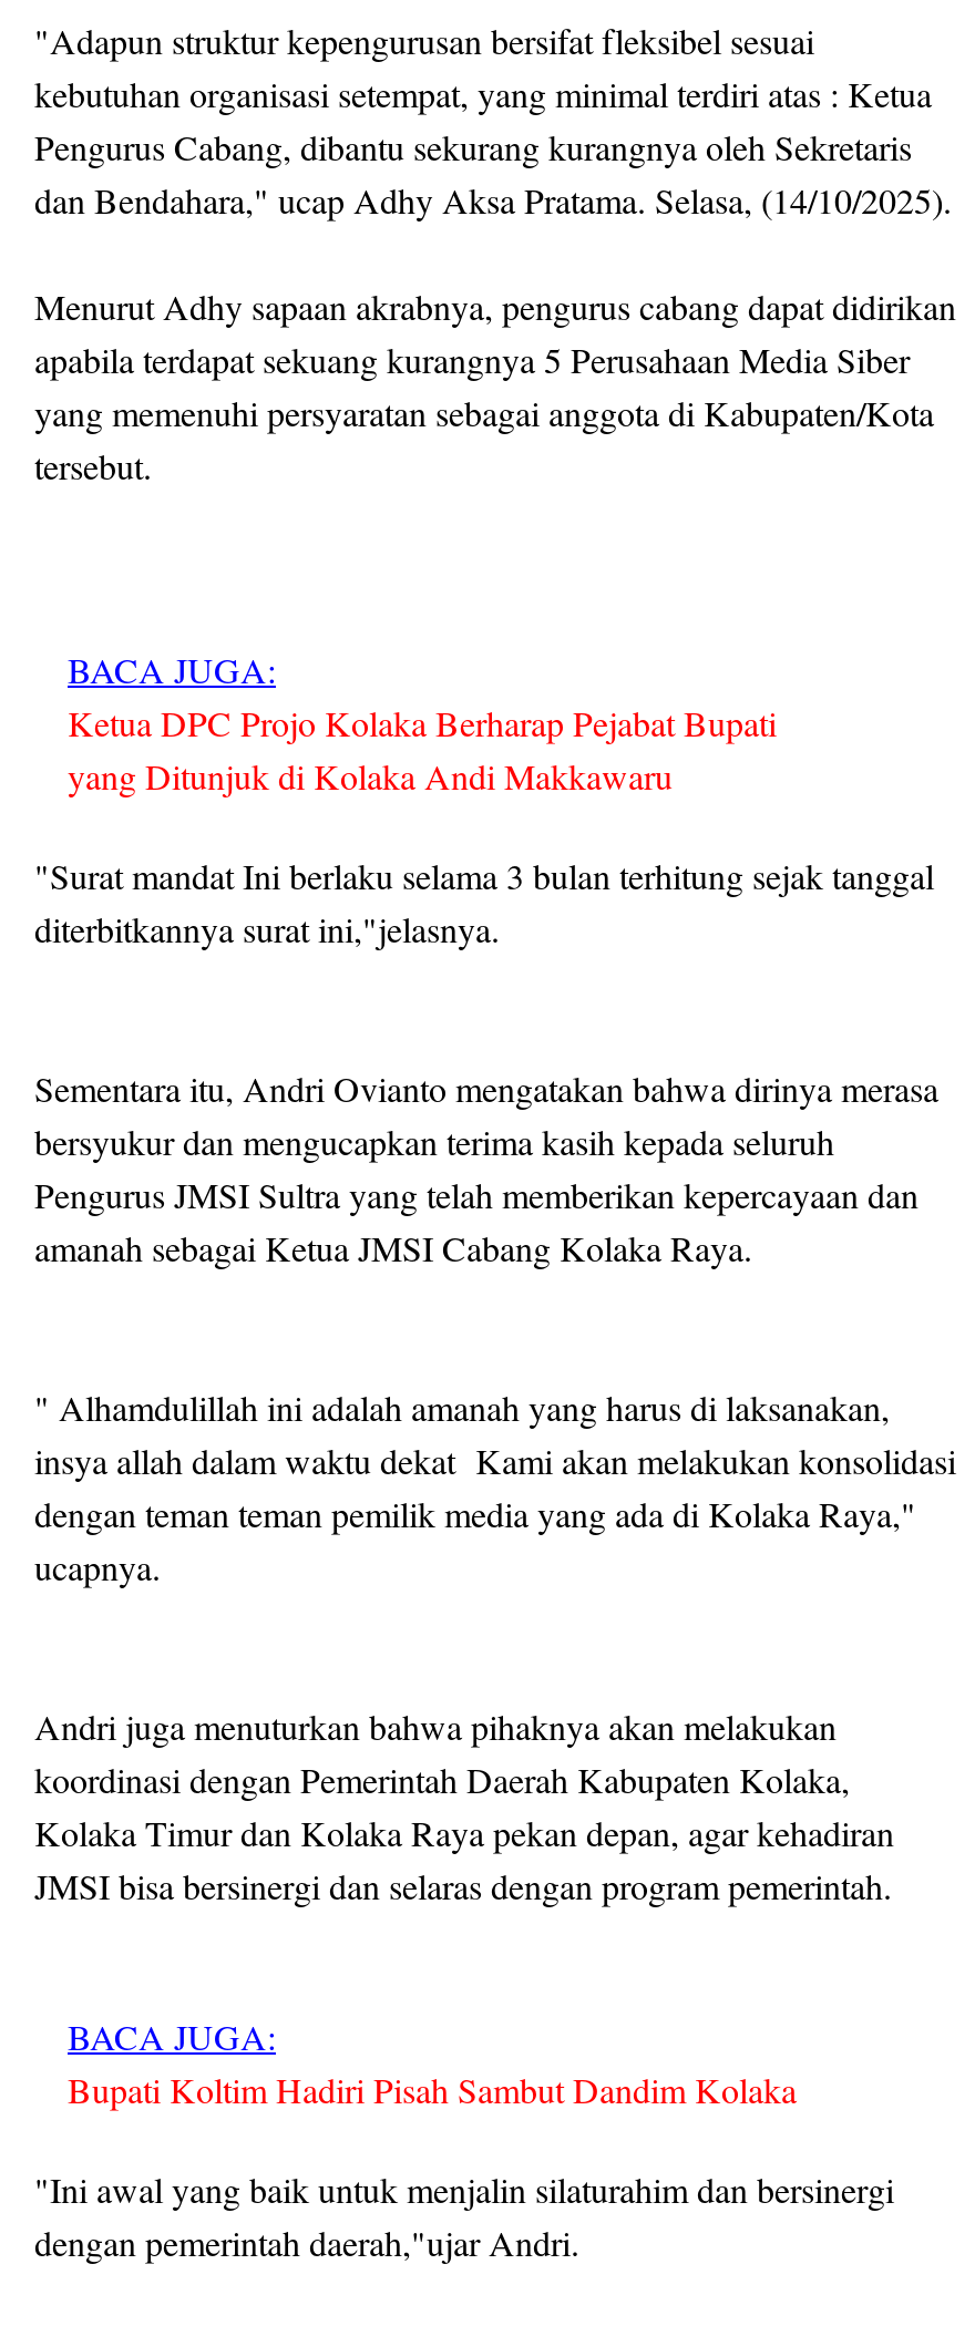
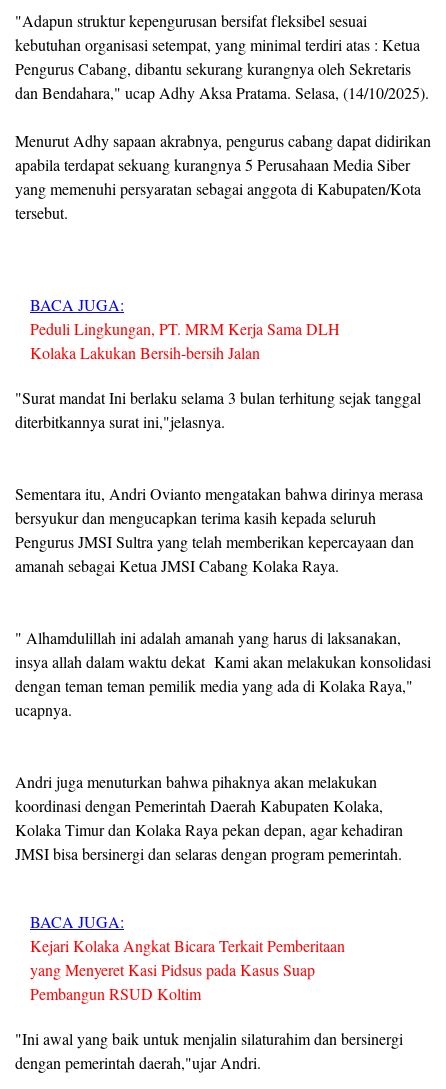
- Ketua DPC Projo Kolaka Berharap Pejabat Bupati
- yang Ditunjuk di Kolaka Andi Makkawaru
+ Peduli Lingkungan, PT. MRM Kerja Sama DLH
+ Kolaka Lakukan Bersih-bersih Jalan

- Bupati Koltim Hadiri Pisah Sambut Dandim Kolaka
+ Kejari Kolaka Angkat Bicara Terkait Pemberitaan
+ yang Menyeret Kasi Pidsus pada Kasus Suap
+ Pembangun RSUD Koltim
